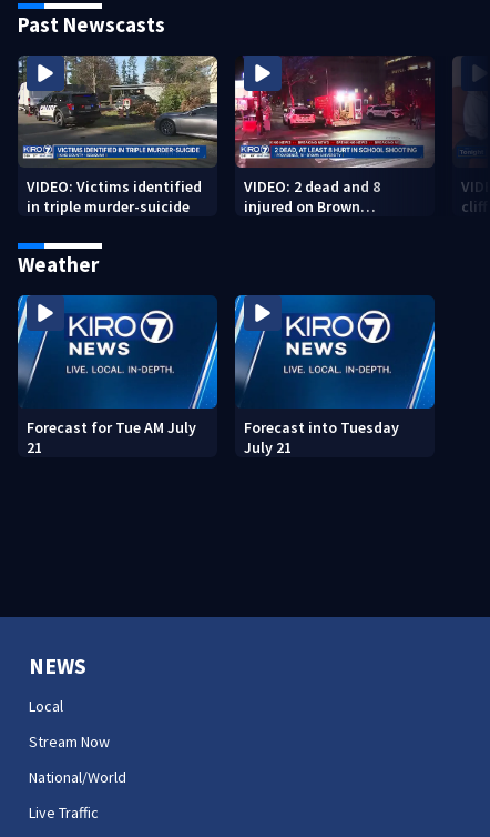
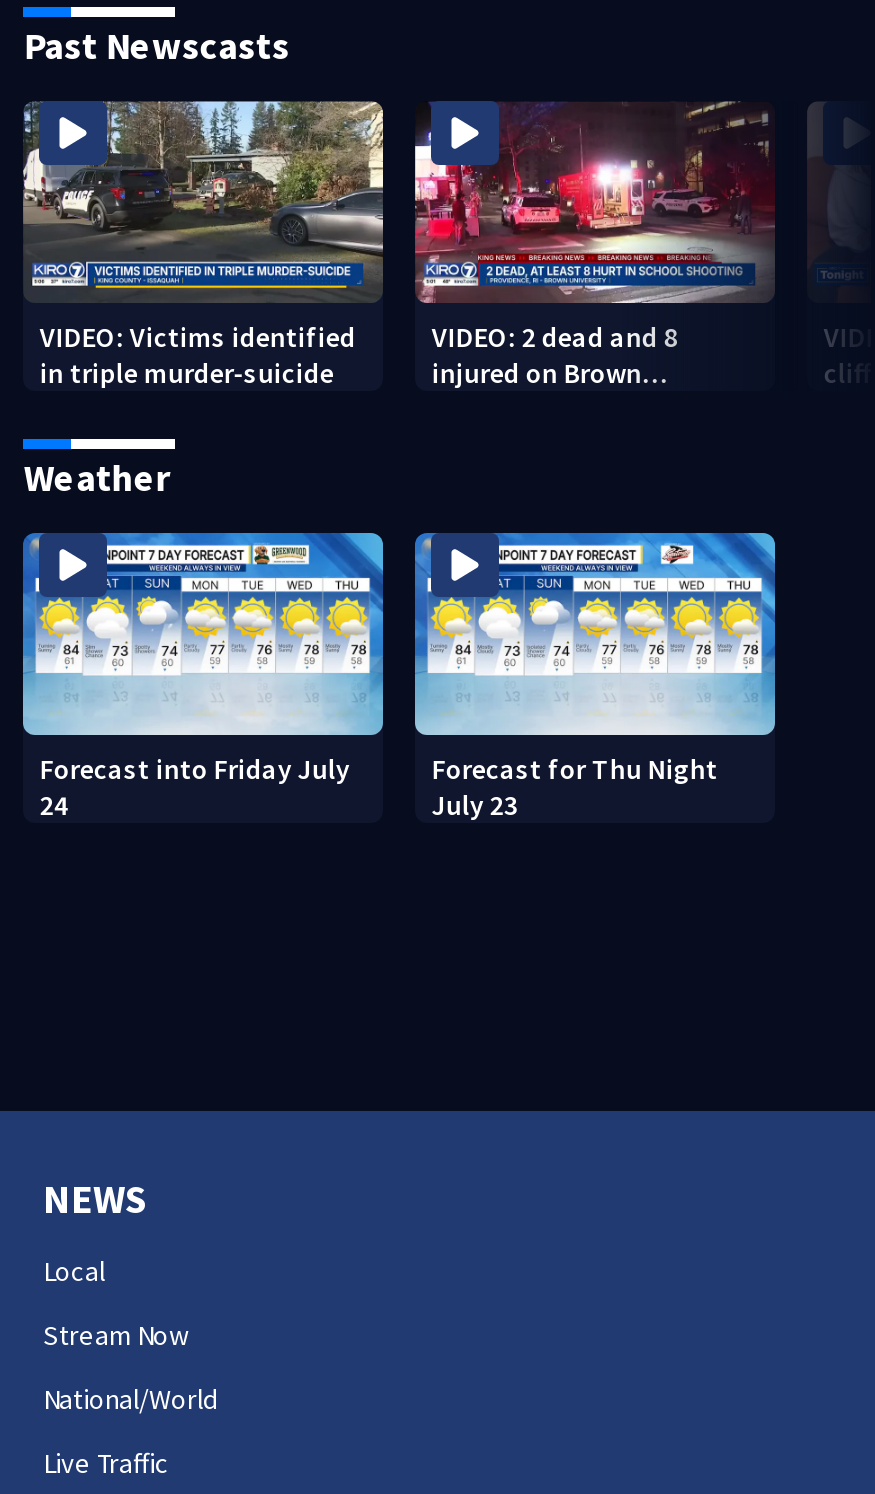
- [image]
- Forecast for Tue AM July
- 21
+ [image]
+ Forecast into Friday July
+ 24

- [image]
- Forecast into Tuesday
- July 21
+ [image]
+ Forecast for Thu Night
+ July 23
